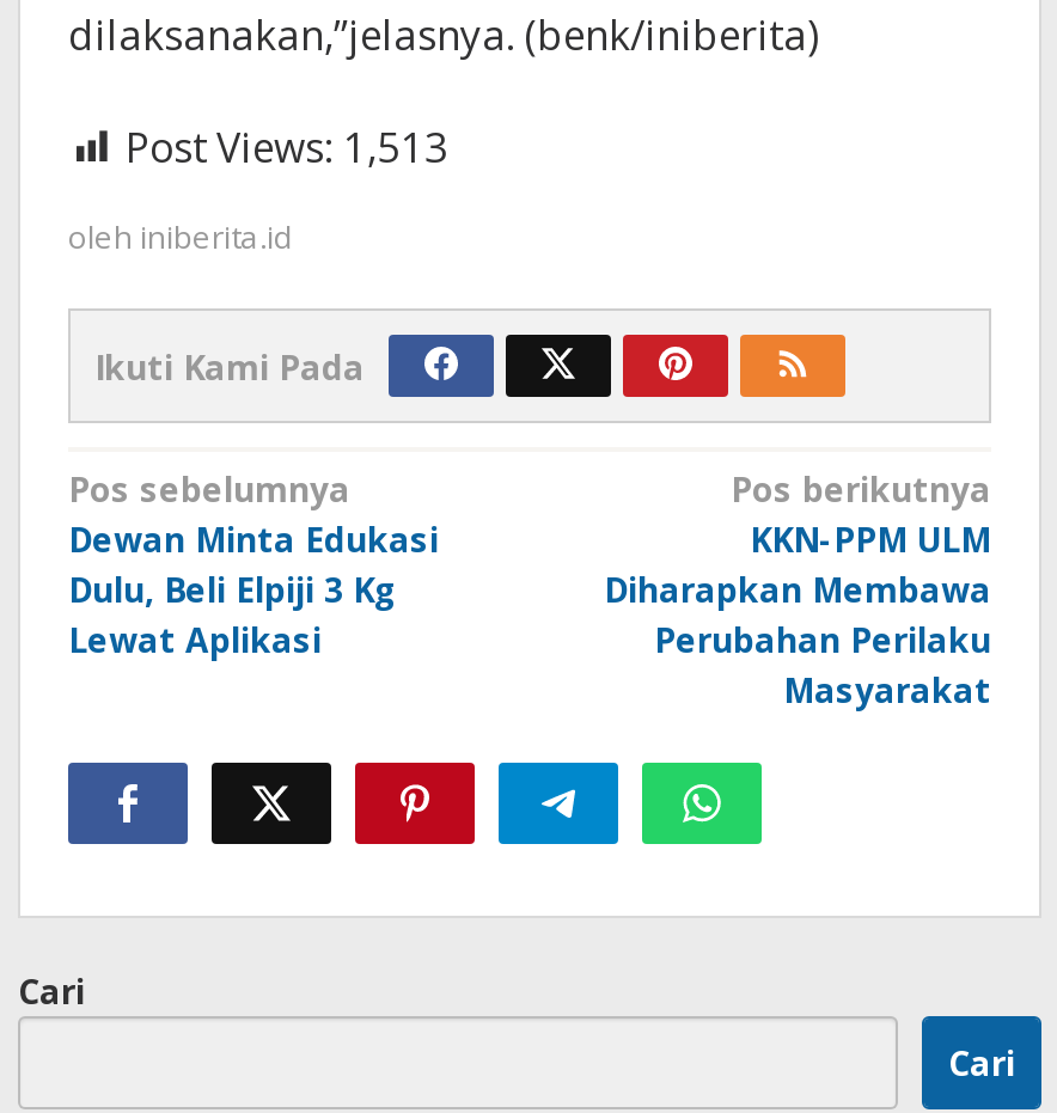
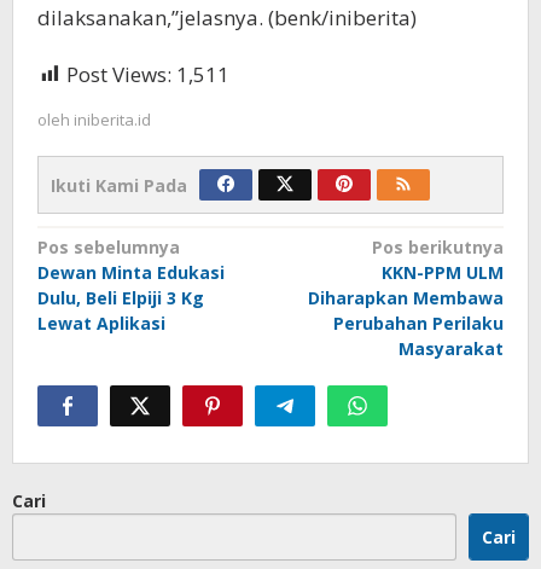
- Post Views: 1,513
+ Post Views: 1,511
